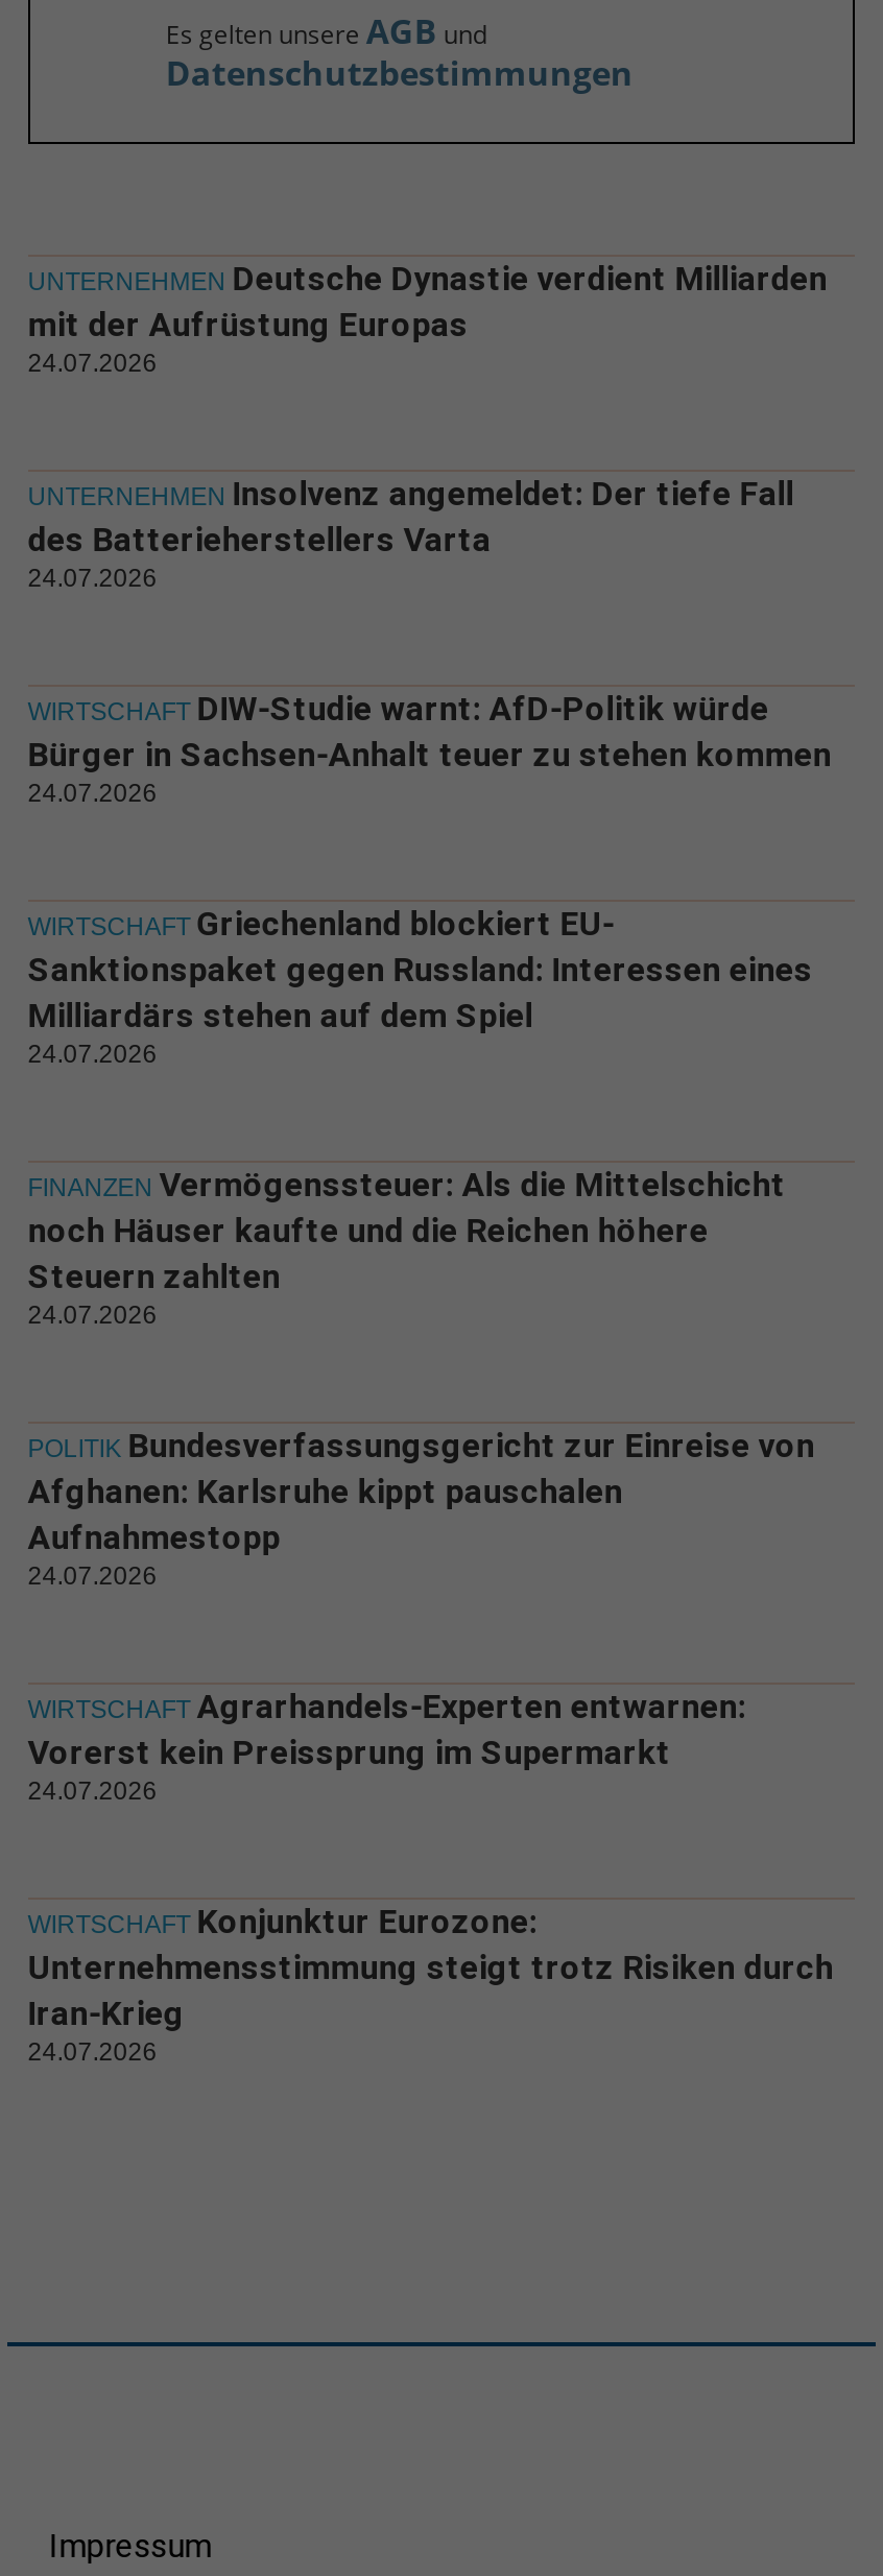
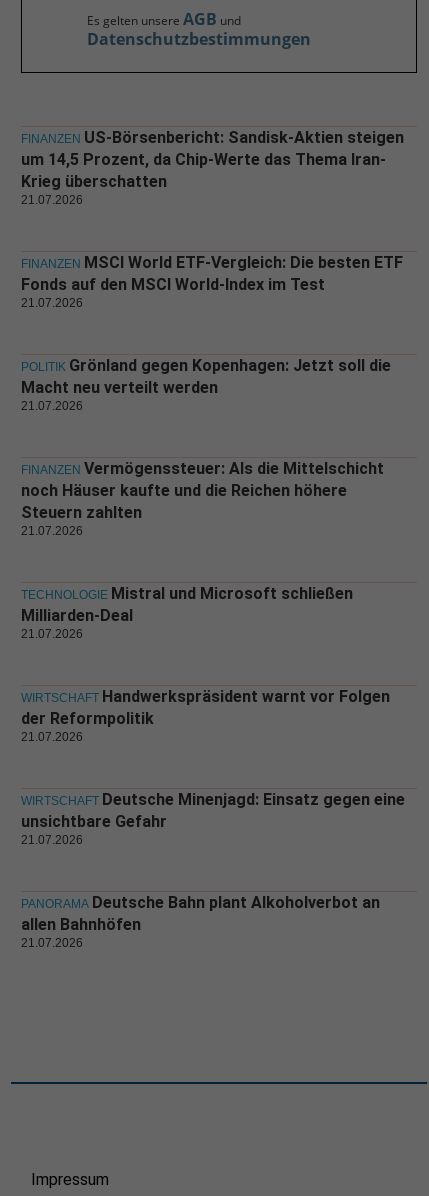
- UNTERNEHMEN Deutsche Dynastie verdient Milliarden
- mit der Aufrüstung Europas
- 24.07.2026
- UNTERNEHMEN Insolvenz angemeldet: Der tiefe Fall
- des Batterieherstellers Varta
- 24.07.2026
- WIRTSCHAFT DIW-Studie warnt: AfD-Politik würde
- Bürger in Sachsen-Anhalt teuer zu stehen kommen
- 24.07.2026
- WIRTSCHAFT Griechenland blockiert EU-
- Sanktionspaket gegen Russland: Interessen eines
- Milliardärs stehen auf dem Spiel
- 24.07.2026
+ FINANZEN US-Börsenbericht: Sandisk-Aktien steigen
+ um 14,5 Prozent, da Chip-Werte das Thema Iran-
+ Krieg überschatten
+ 21.07.2026
+ FINANZEN MSCI World ETF-Vergleich: Die besten ETF
+ Fonds auf den MSCI World-Index im Test
+ 21.07.2026
+ POLITIK Grönland gegen Kopenhagen: Jetzt soll die
+ Macht neu verteilt werden
+ 21.07.2026

moved up: FINANZEN Vermögenssteuer: Als die Mittelschicht | noch Häuser kaufte und die Reichen höhere | Steuern zahlten

- 24.07.2026
- POLITIK Bundesverfassungsgericht zur Einreise von
- Afghanen: Karlsruhe kippt pauschalen
- Aufnahmestopp
- 24.07.2026
- WIRTSCHAFT Agrarhandels-Experten entwarnen:
- Vorerst kein Preissprung im Supermarkt
- 24.07.2026
- WIRTSCHAFT Konjunktur Eurozone:
- Unternehmensstimmung steigt trotz Risiken durch
- Iran-Krieg
- 24.07.2026
+ 21.07.2026
+ TECHNOLOGIE Mistral und Microsoft schließen
+ Milliarden-Deal
+ 21.07.2026
+ WIRTSCHAFT Handwerkspräsident warnt vor Folgen
+ der Reformpolitik
+ 21.07.2026
+ WIRTSCHAFT Deutsche Minenjagd: Einsatz gegen eine
+ unsichtbare Gefahr
+ 21.07.2026
+ PANORAMA Deutsche Bahn plant Alkoholverbot an
+ allen Bahnhöfen
+ 21.07.2026
